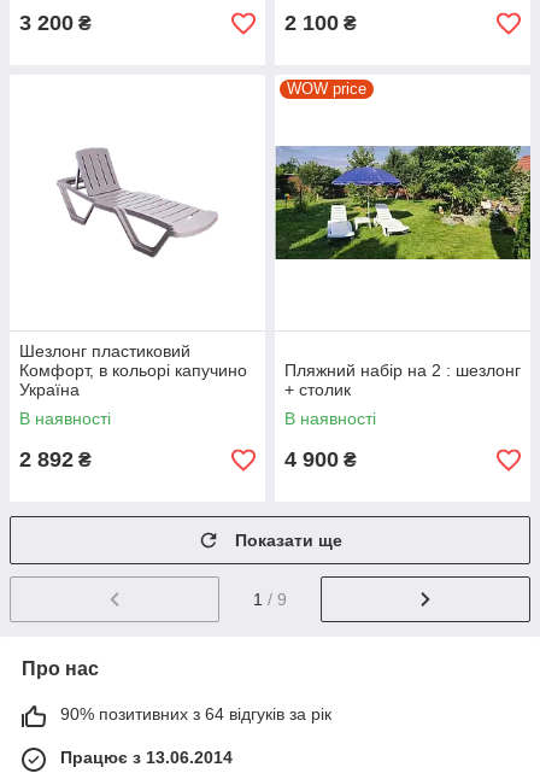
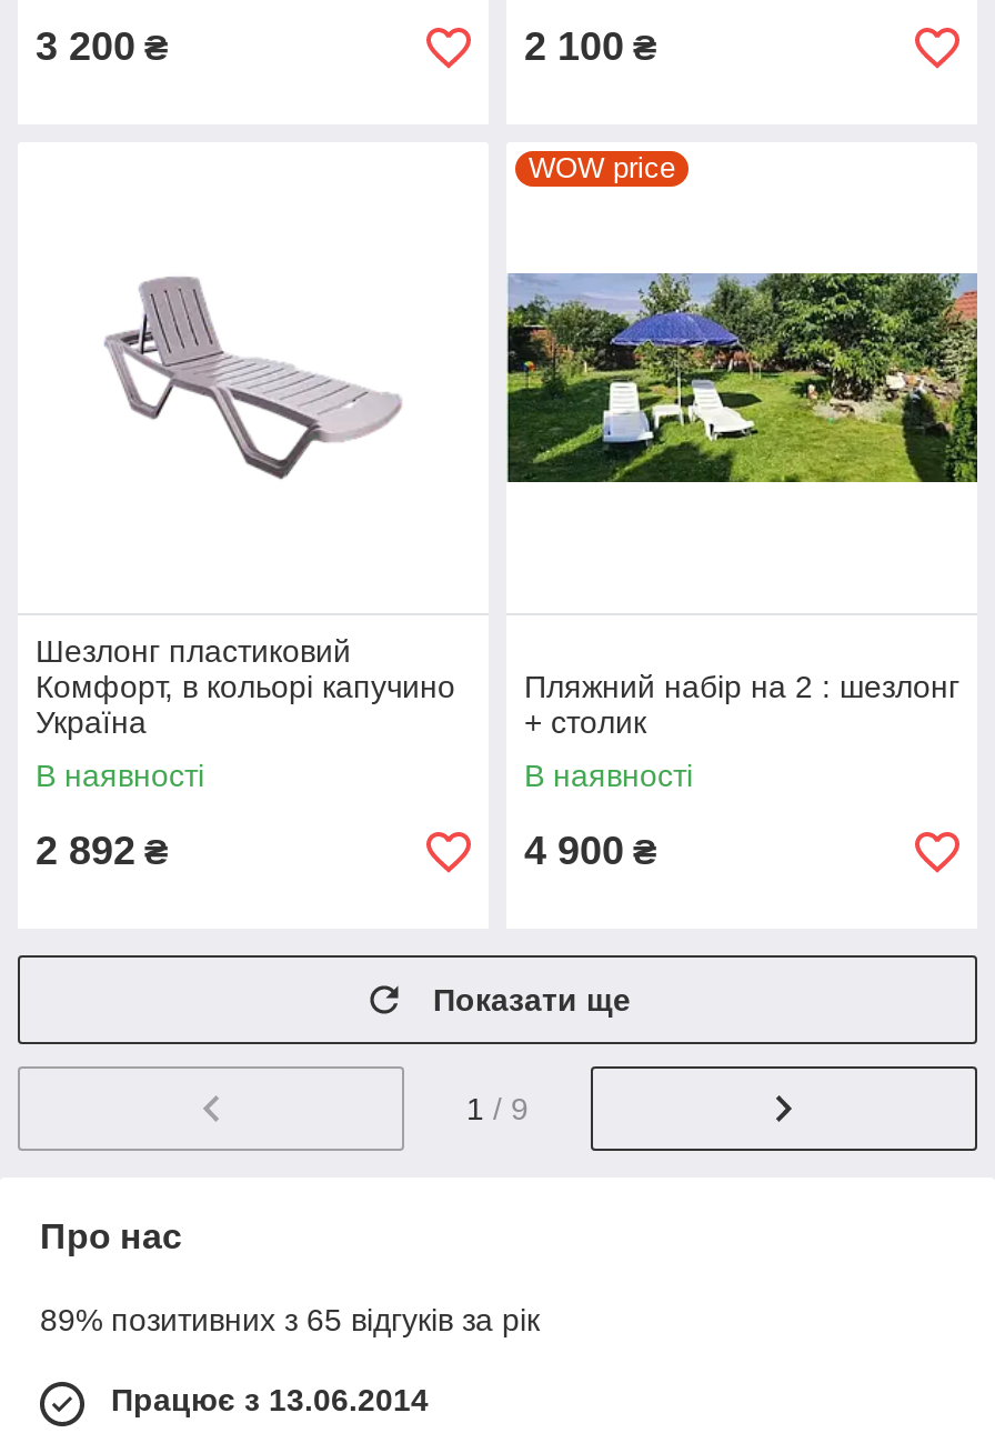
- 90% позитивних з 64 відгуків за рік
+ 89% позитивних з 65 відгуків за рік
